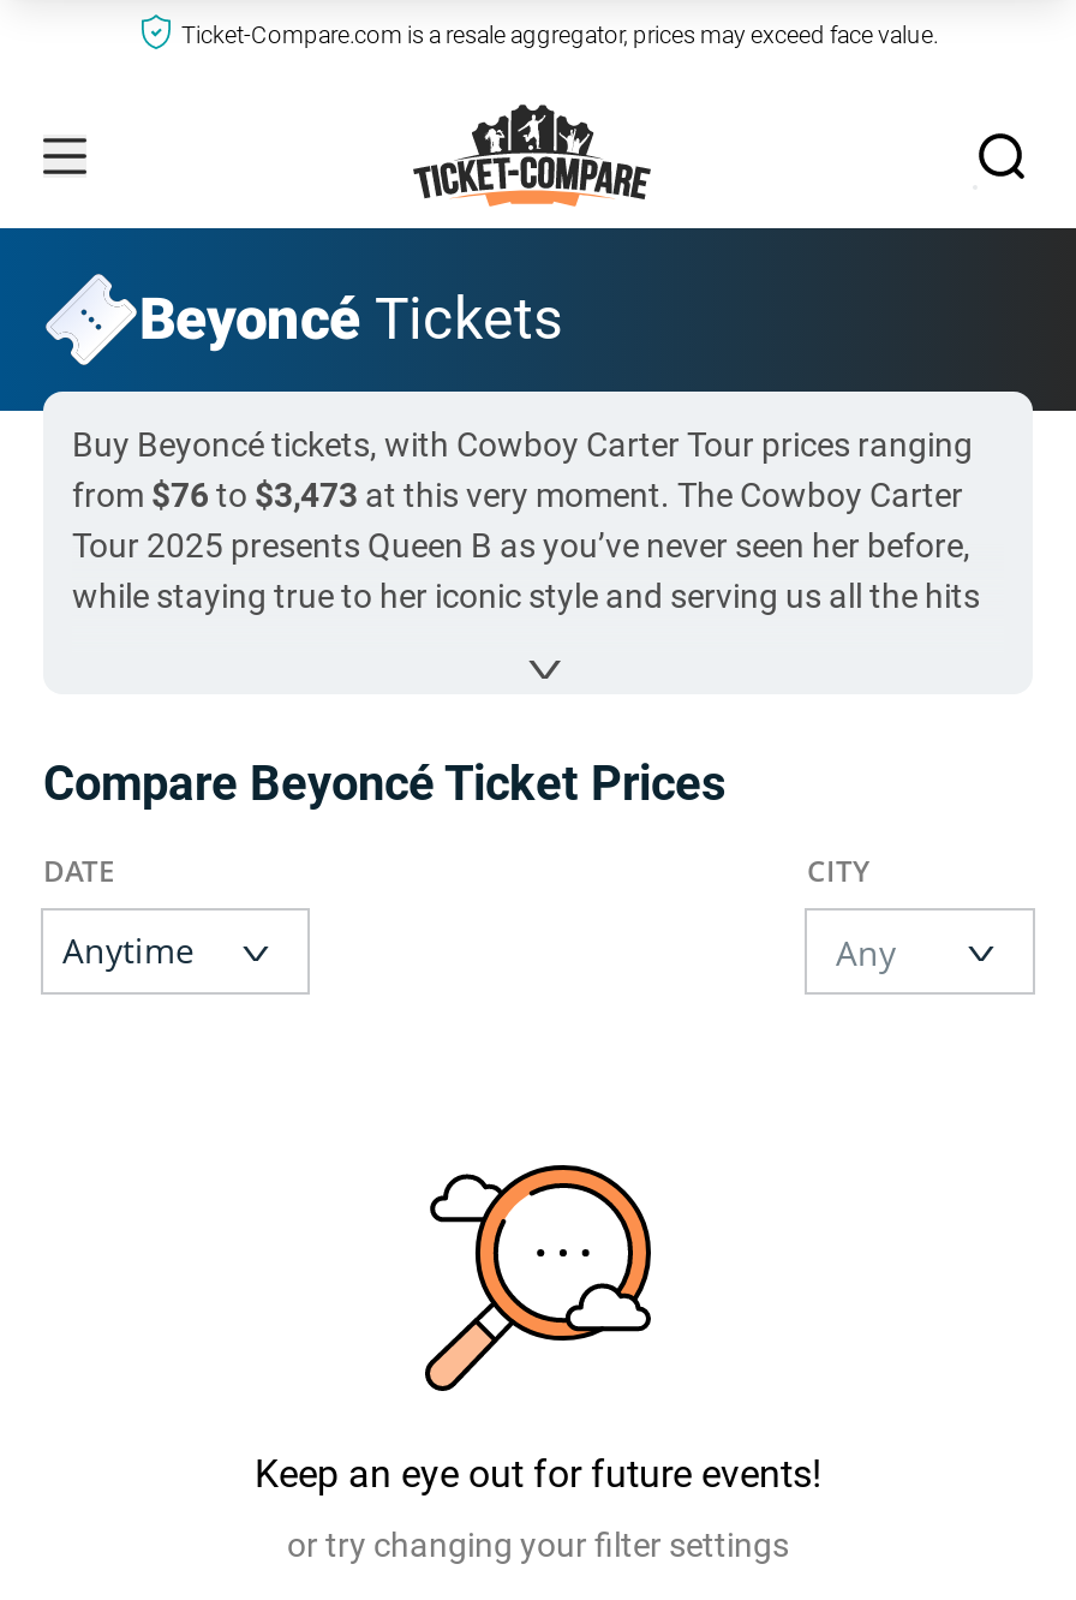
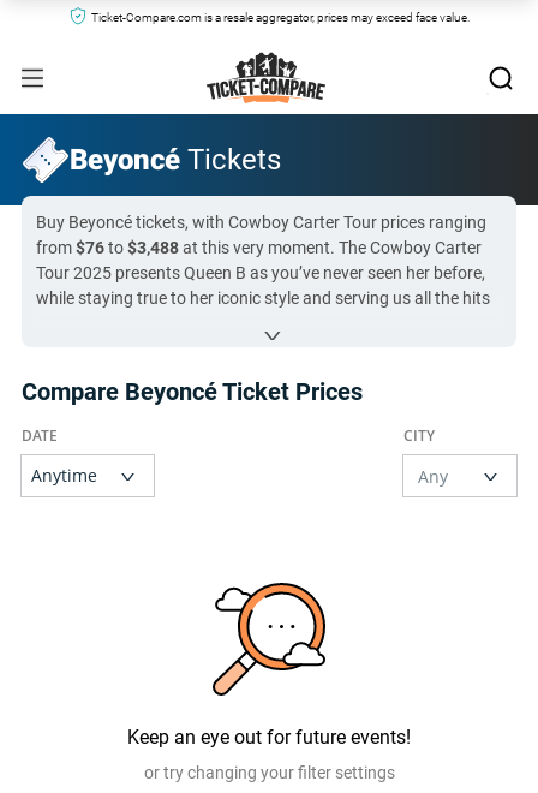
- from $76 to $3,473 at this very moment. The Cowboy Carter
+ from $76 to $3,488 at this very moment. The Cowboy Carter
